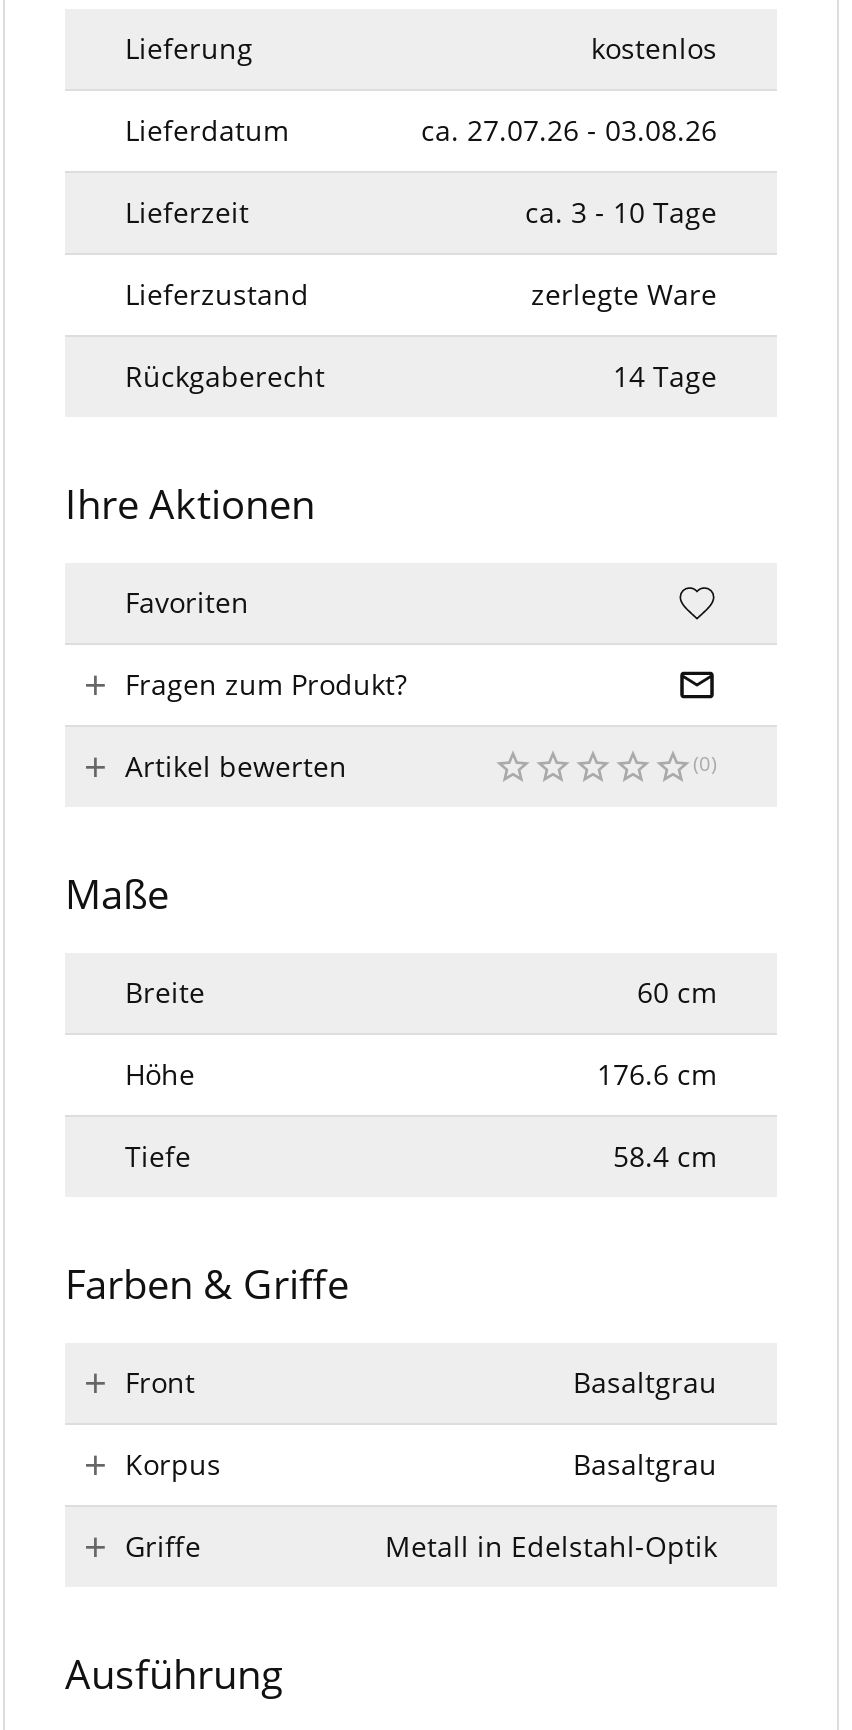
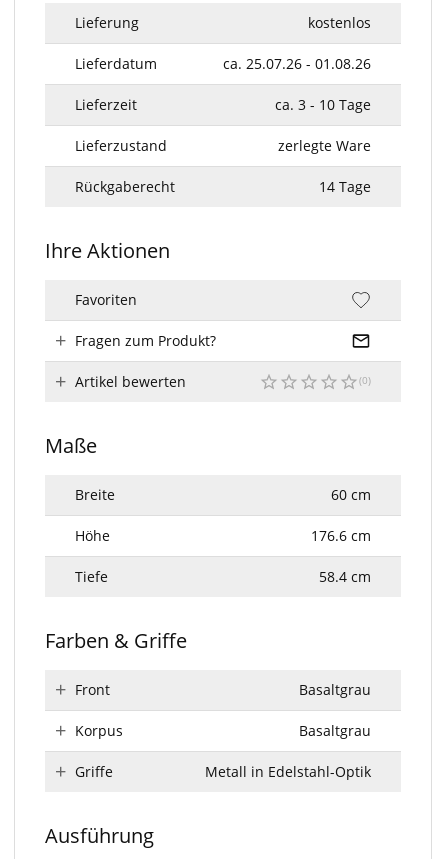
- ca. 27.07.26 - 03.08.26
+ ca. 25.07.26 - 01.08.26
